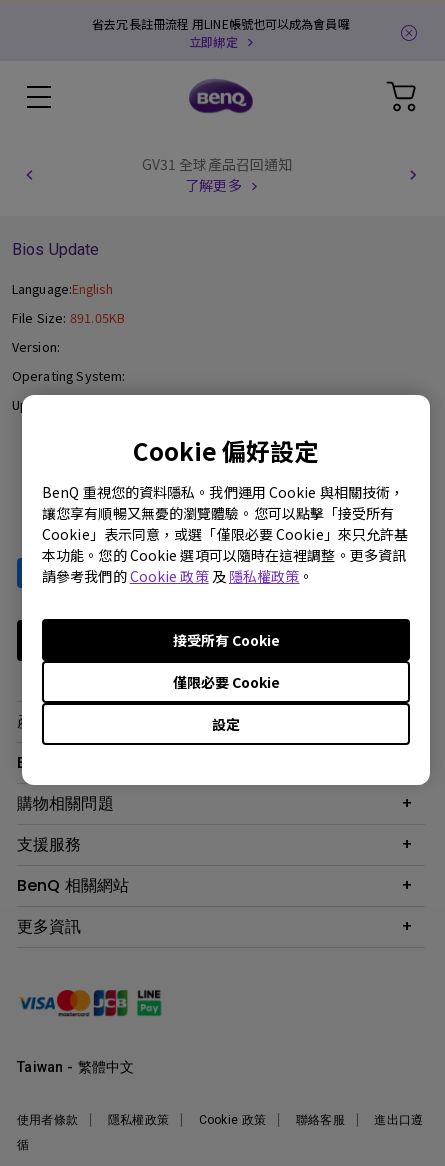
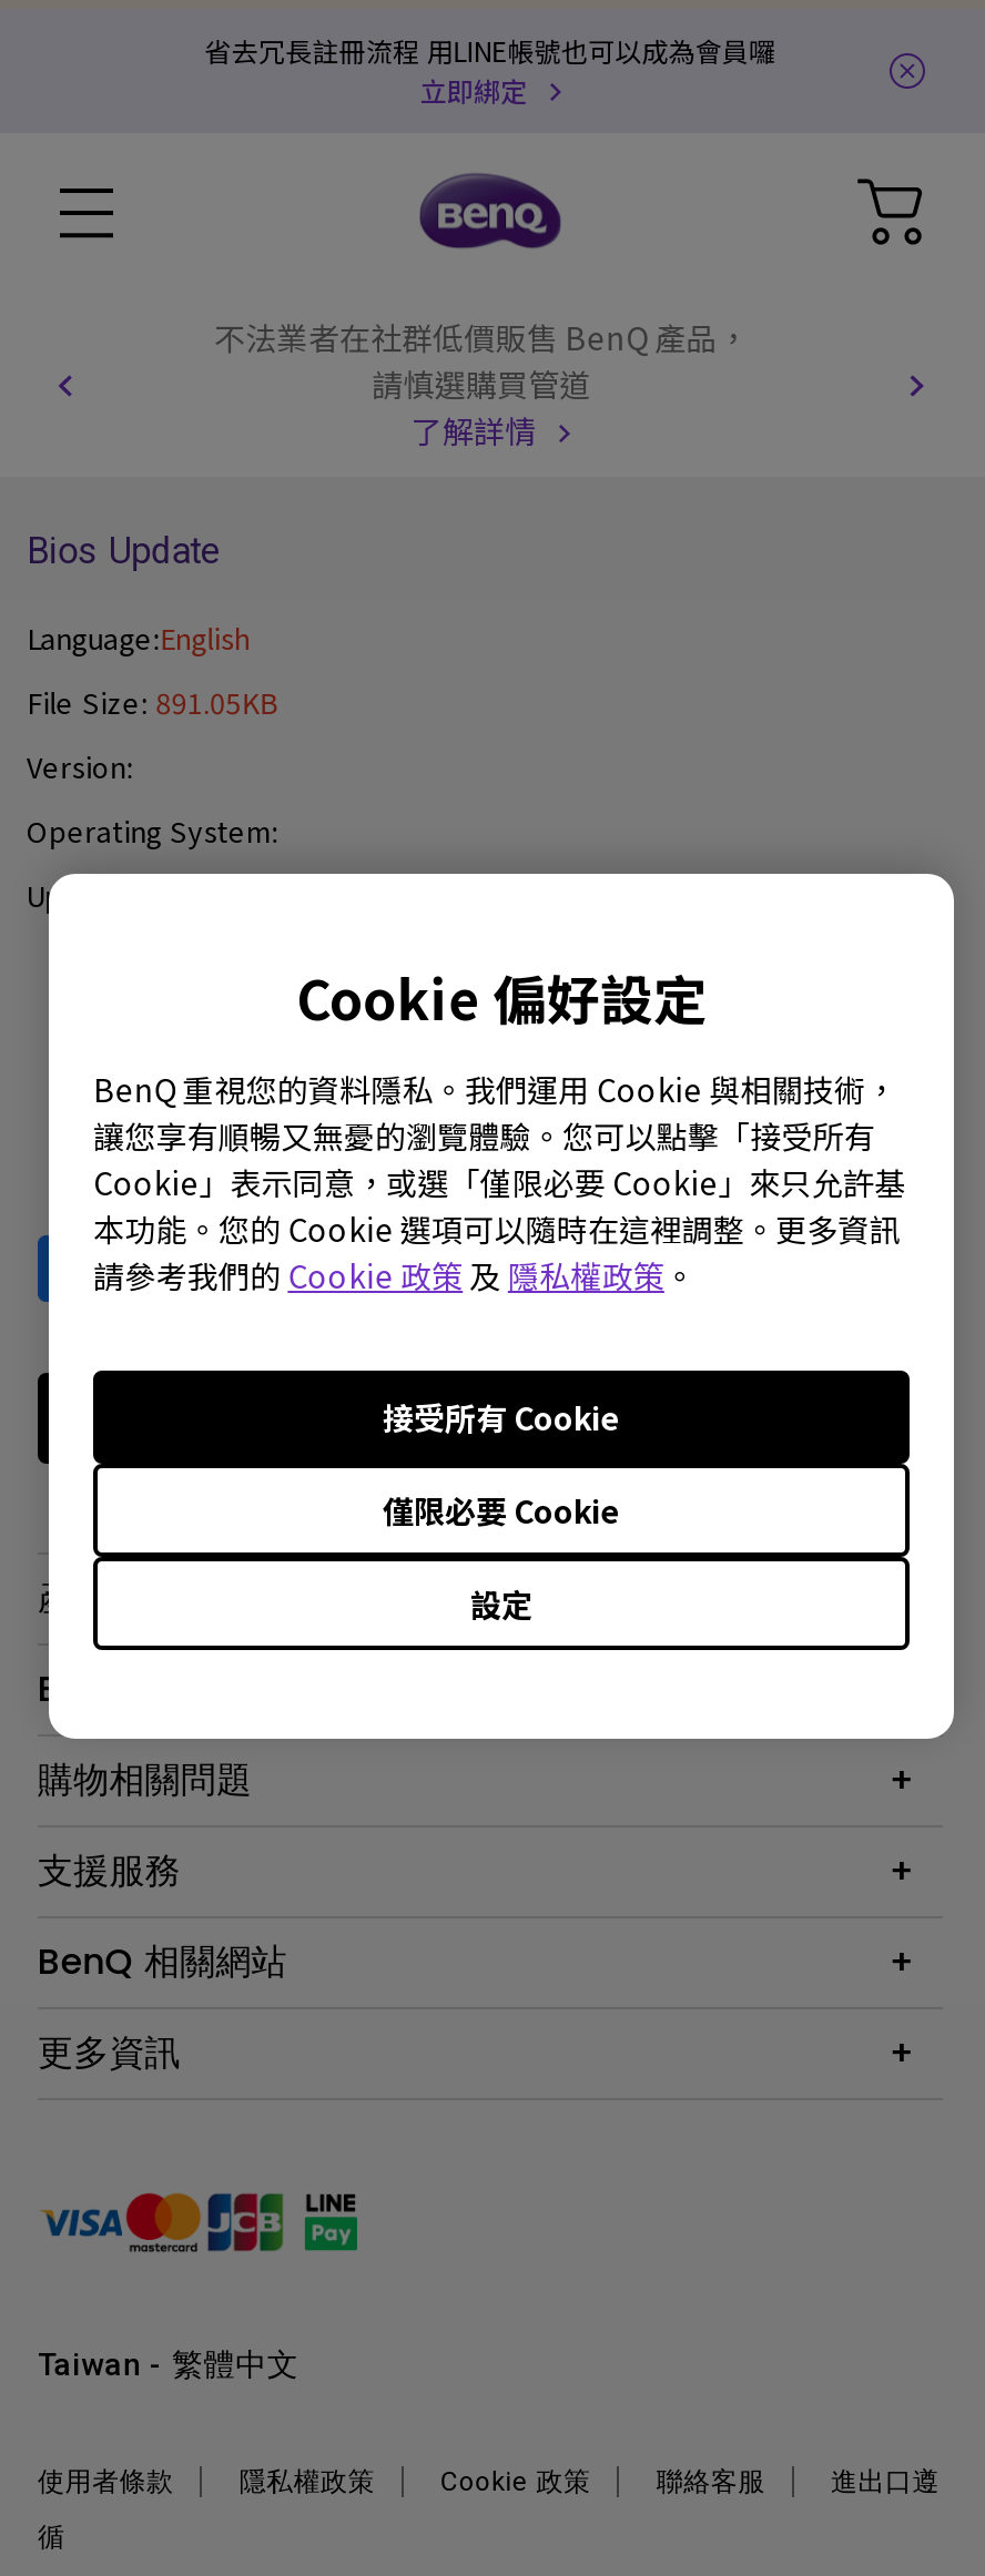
- GV31 全球產品召回通知
- 了解更多
+ 不法業者在社群低價販售 BenQ 產品，
+ 請慎選購買管道
+ 了解詳情
